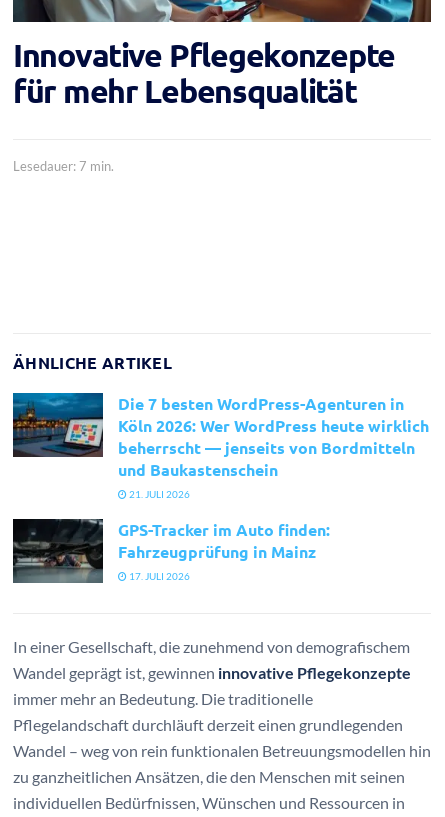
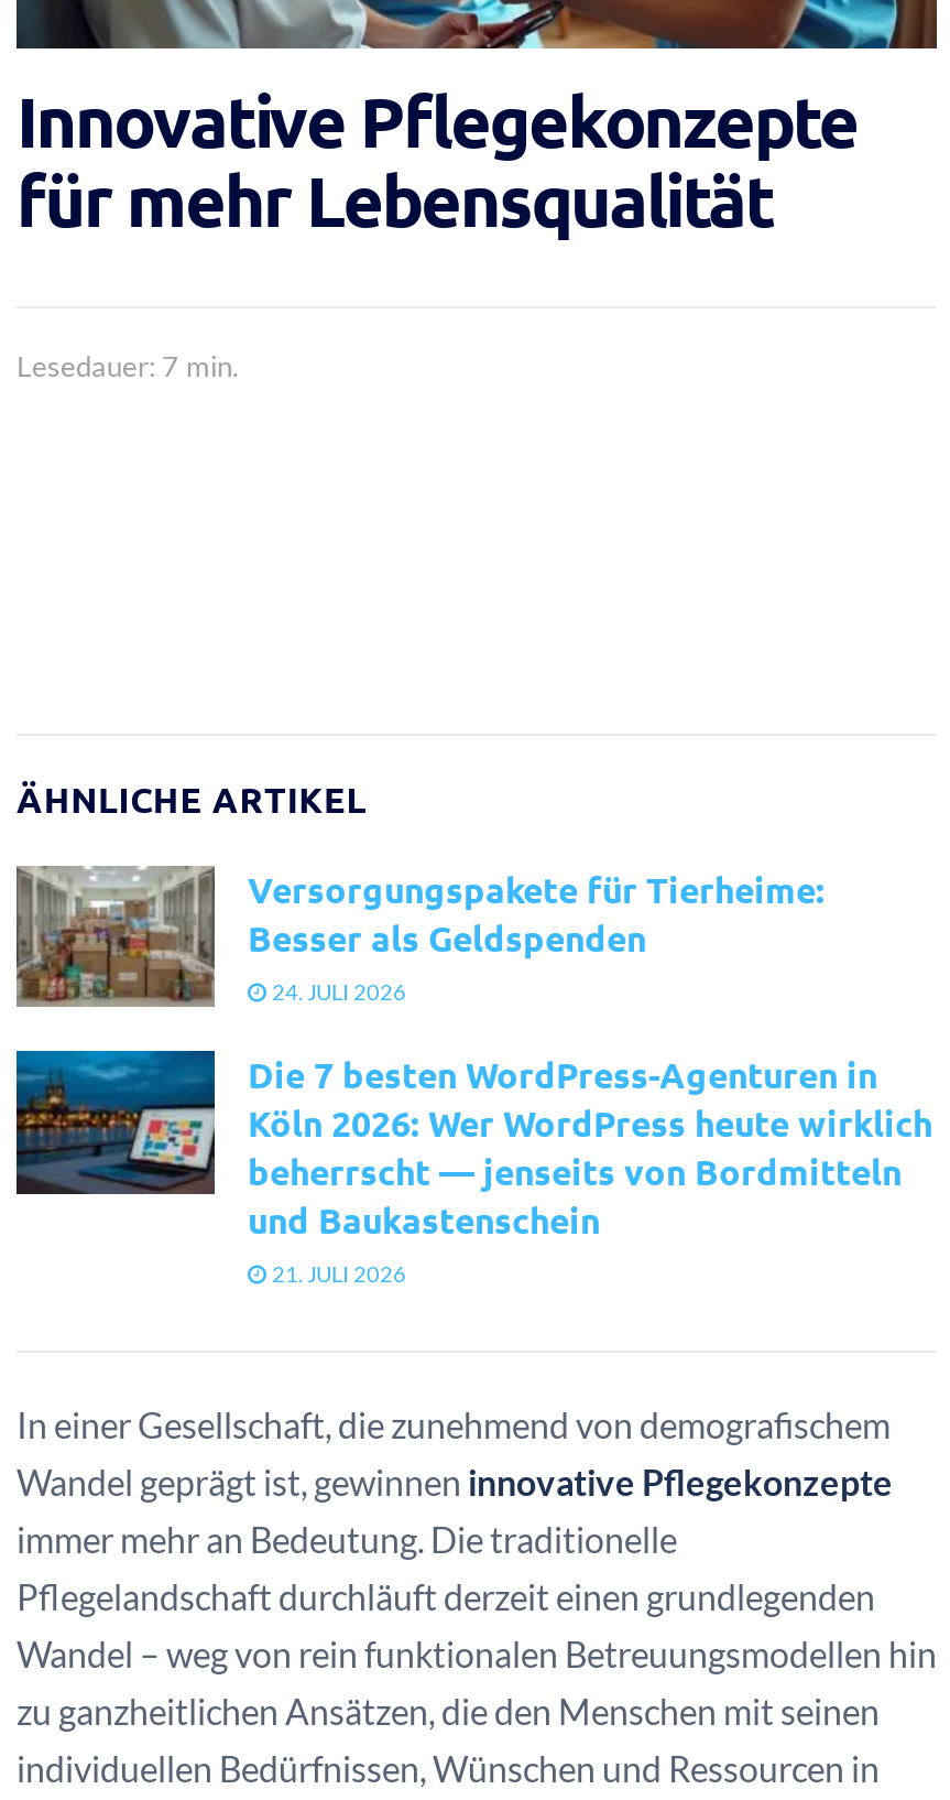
+ [image]
+ Versorgungspakete für Tierheime:
+ Besser als Geldspenden
+ 24. JULI 2026

moved down: [image] | Die 7 besten WordPress-Agenturen in | Köln 2026: Wer WordPress heute wirklich | beherrscht — jenseits von Bordmitteln | und Baukastenschein | 21. JULI 2026

- [image]
- GPS-Tracker im Auto finden:
- Fahrzeugprüfung in Mainz
- 17. JULI 2026
